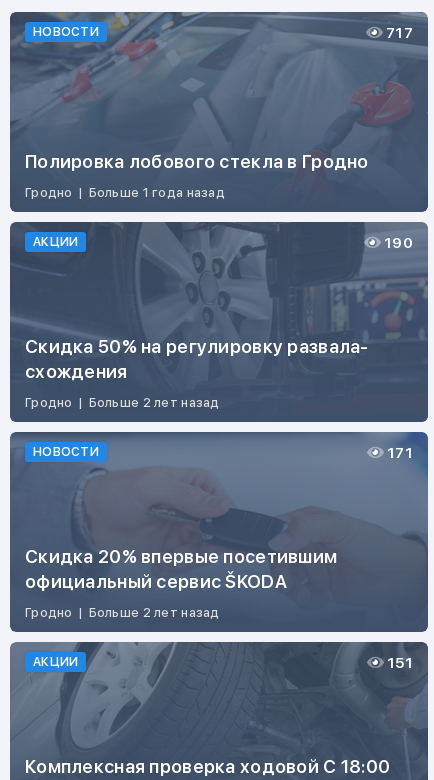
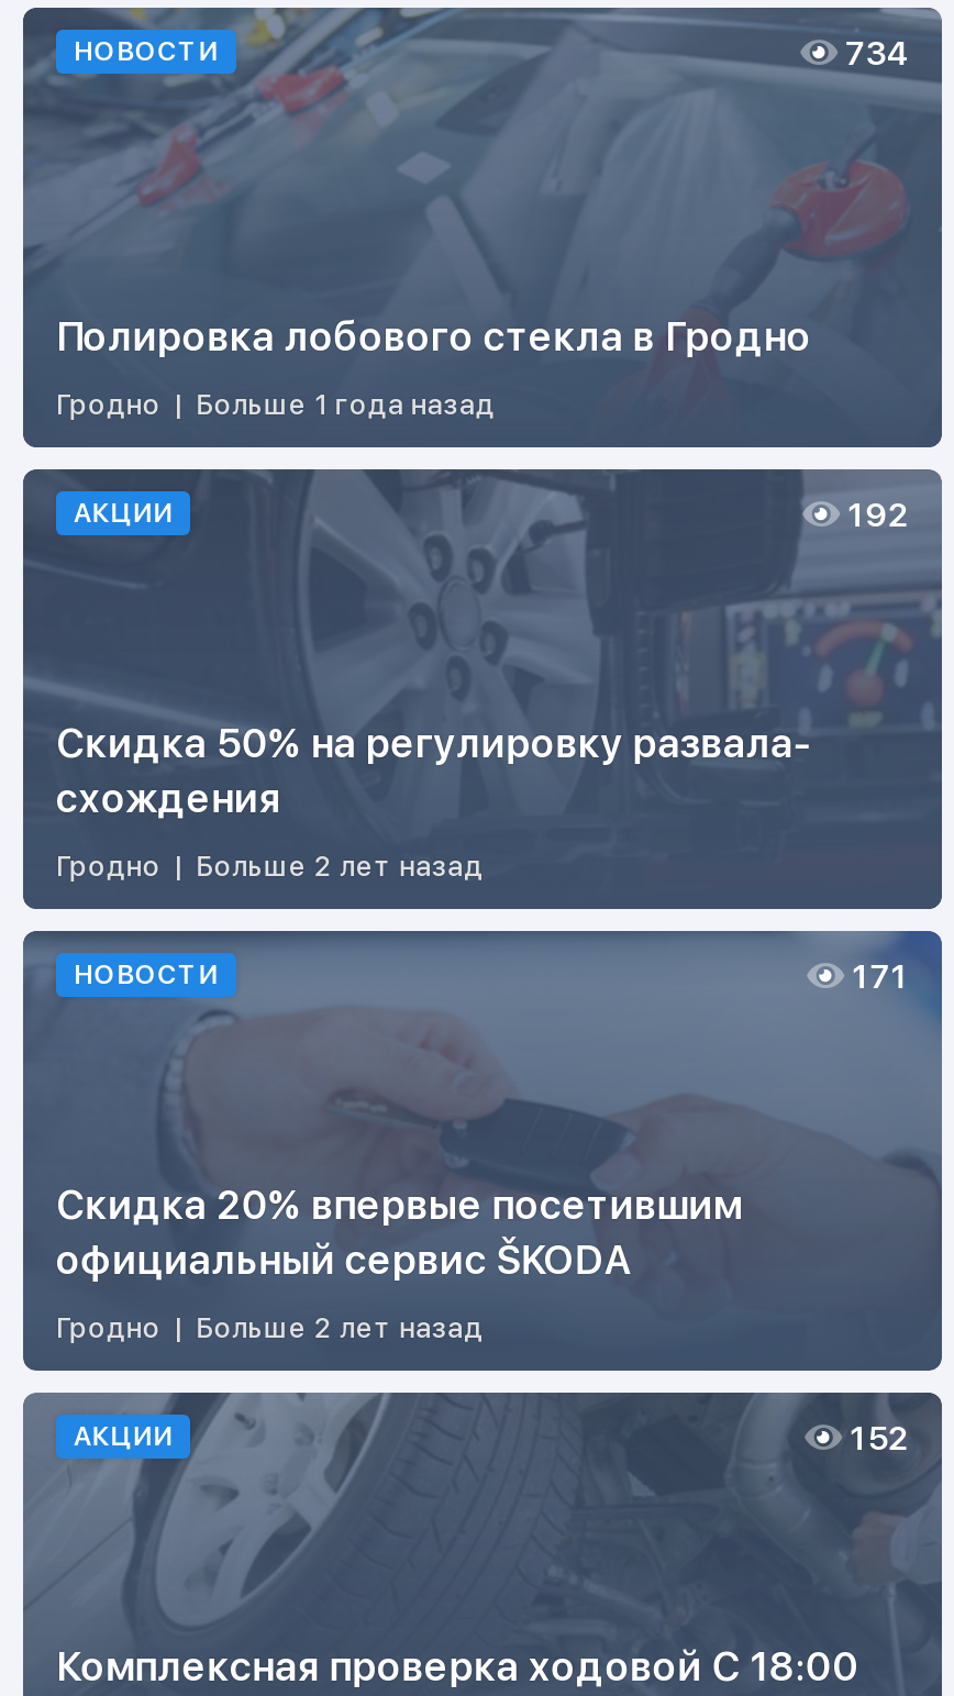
- 717
+ 734

- 190
+ 192

- 151
+ 152
